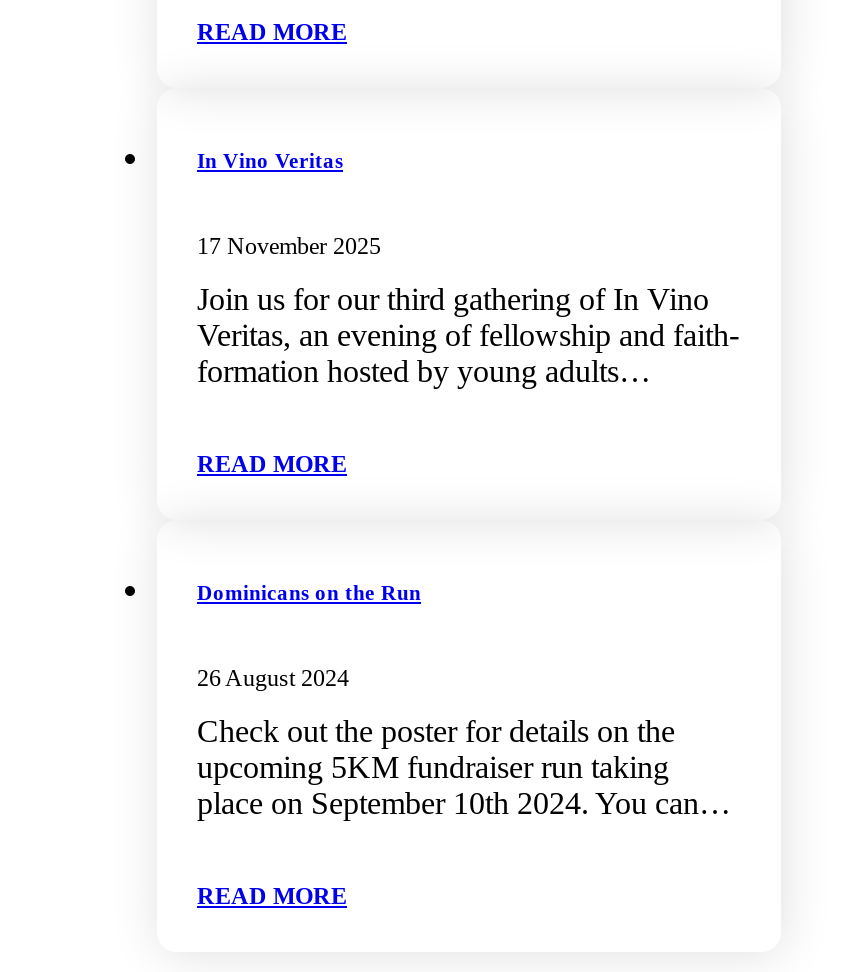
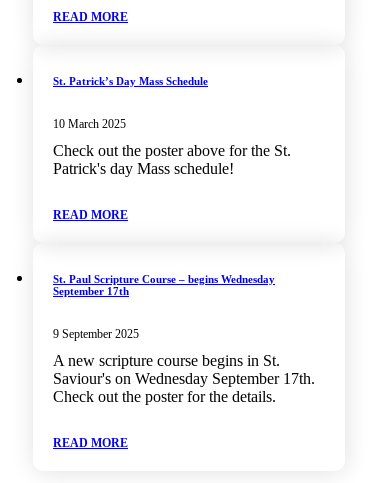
- In Vino Veritas
+ St. Patrick’s Day Mass Schedule

- 17 November 2025
+ 10 March 2025

- Join us for our third gathering of In Vino
- Veritas, an evening of fellowship and faith-
- formation hosted by young adults…
+ Check out the poster above for the St.
+ Patrick's day Mass schedule!

- Dominicans on the Run
+ St. Paul Scripture Course – begins Wednesday
+ September 17th

- 26 August 2024
+ 9 September 2025

- Check out the poster for details on the
- upcoming 5KM fundraiser run taking
- place on September 10th 2024. You can…
+ A new scripture course begins in St.
+ Saviour's on Wednesday September 17th.
+ Check out the poster for the details.
